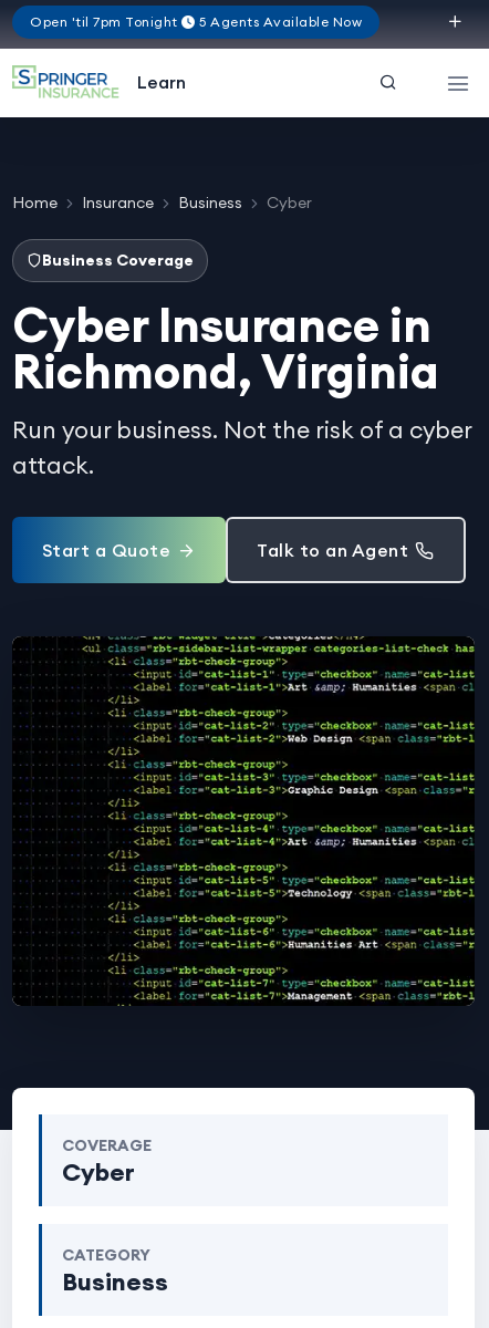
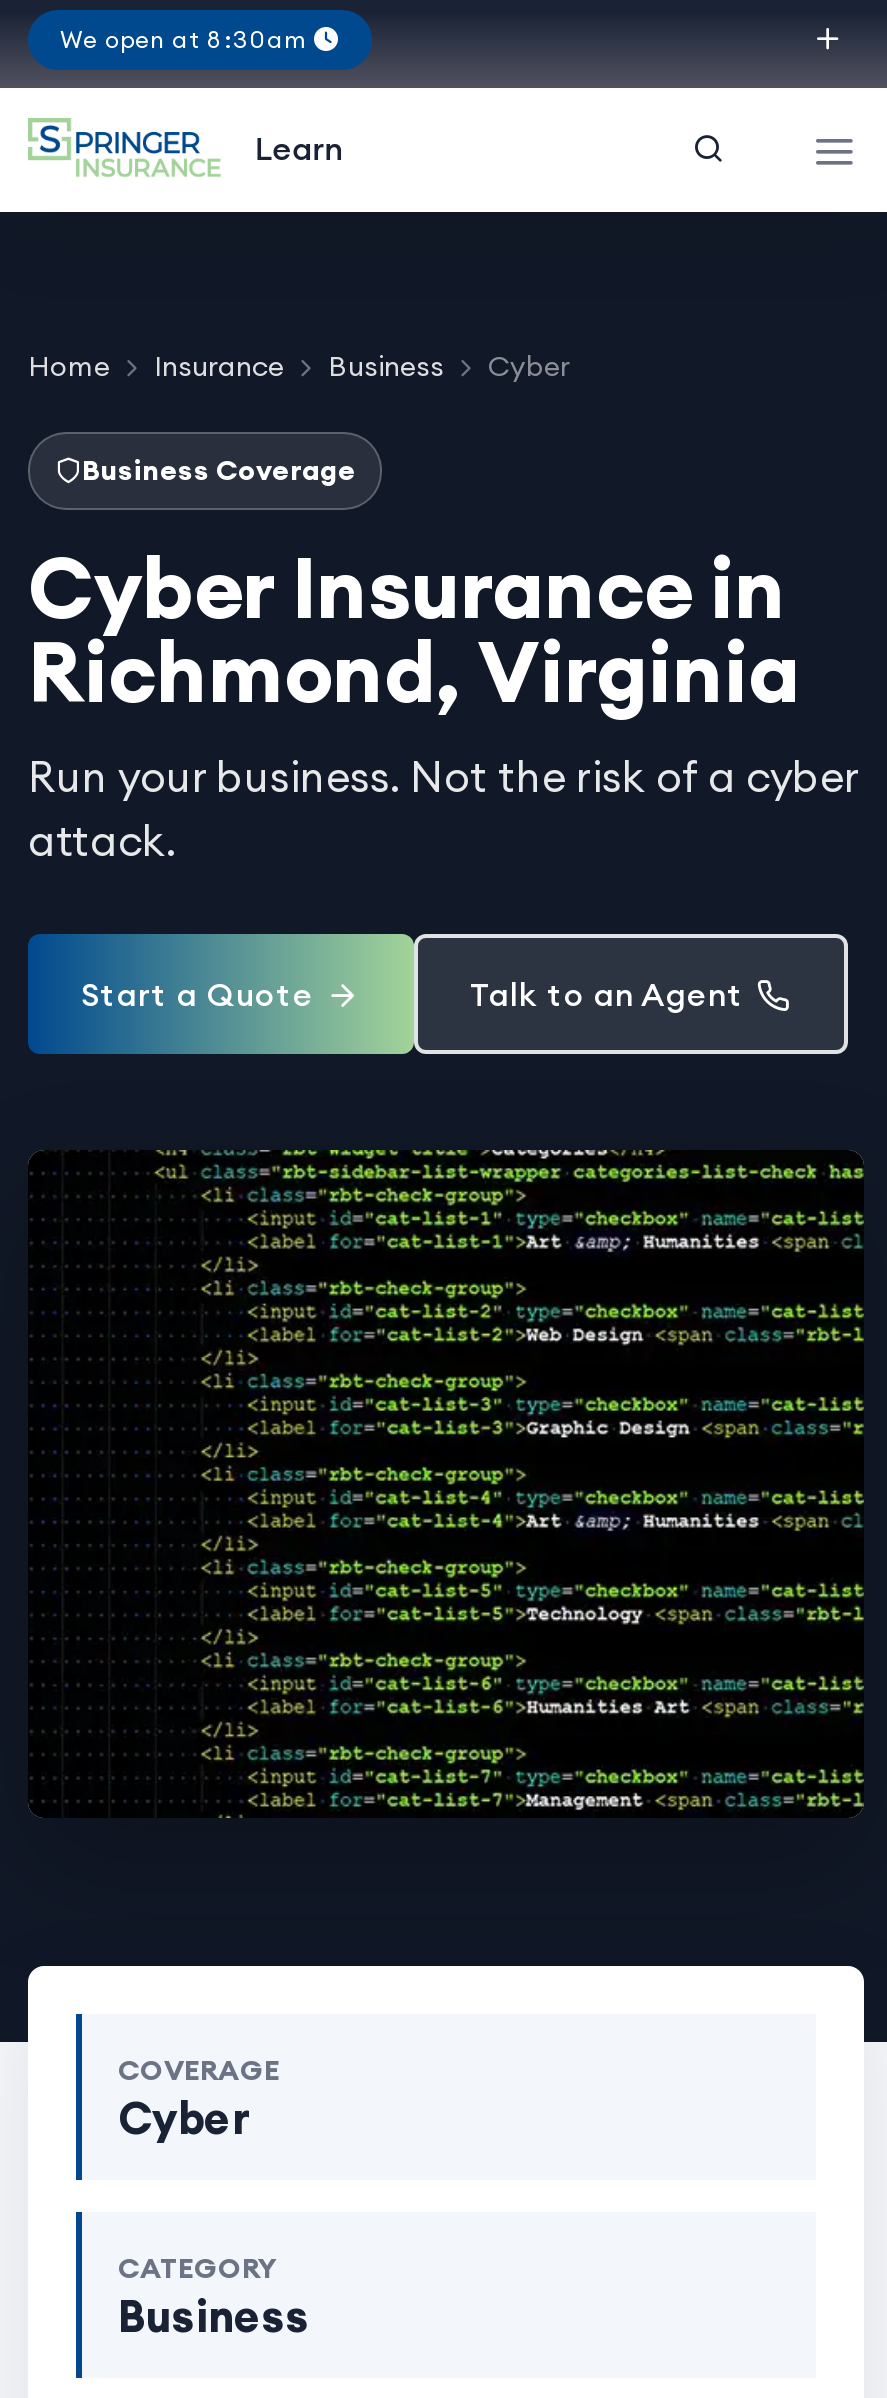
- Open 'til 7pm Tonight
- 5 Agents Available Now
+ We open at 8:30am
